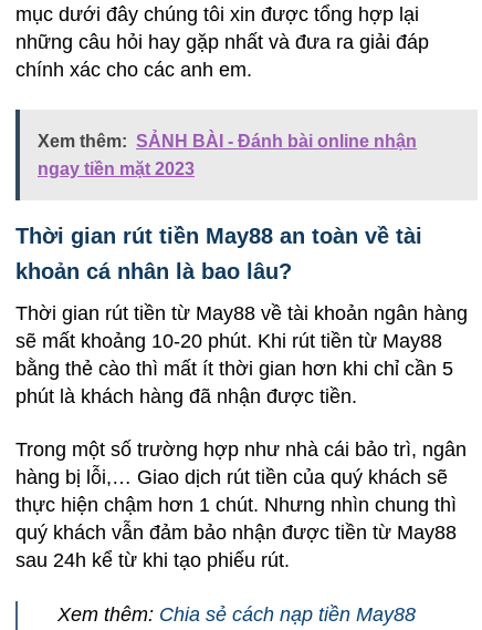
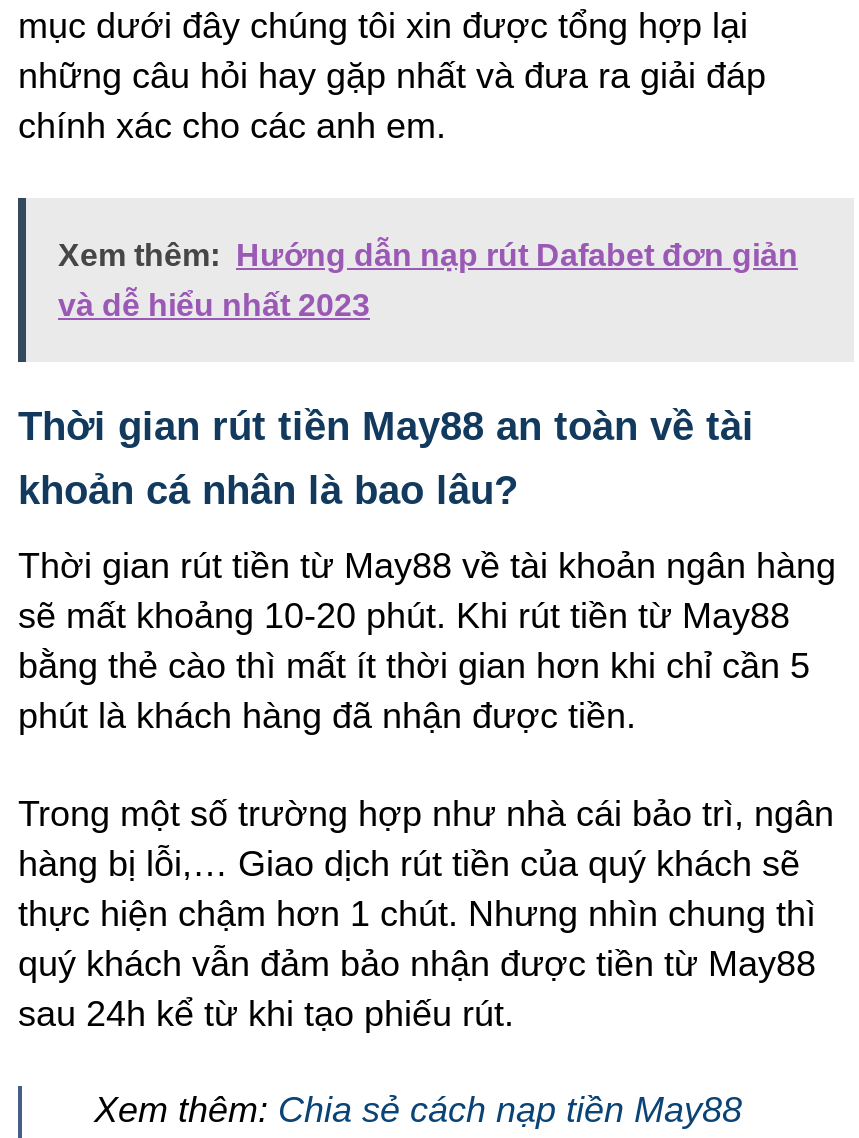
- Xem thêm: SẢNH BÀI - Đánh bài online nhận
+ Xem thêm: Hướng dẫn nạp rút Dafabet đơn giản

- ngay tiền mặt 2023
+ và dễ hiểu nhất 2023
